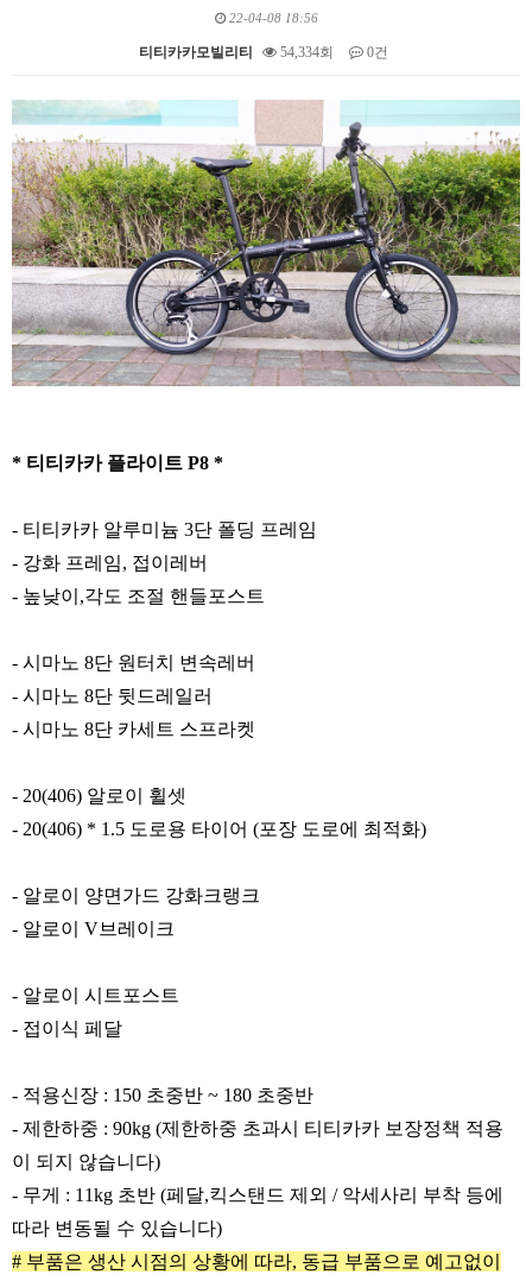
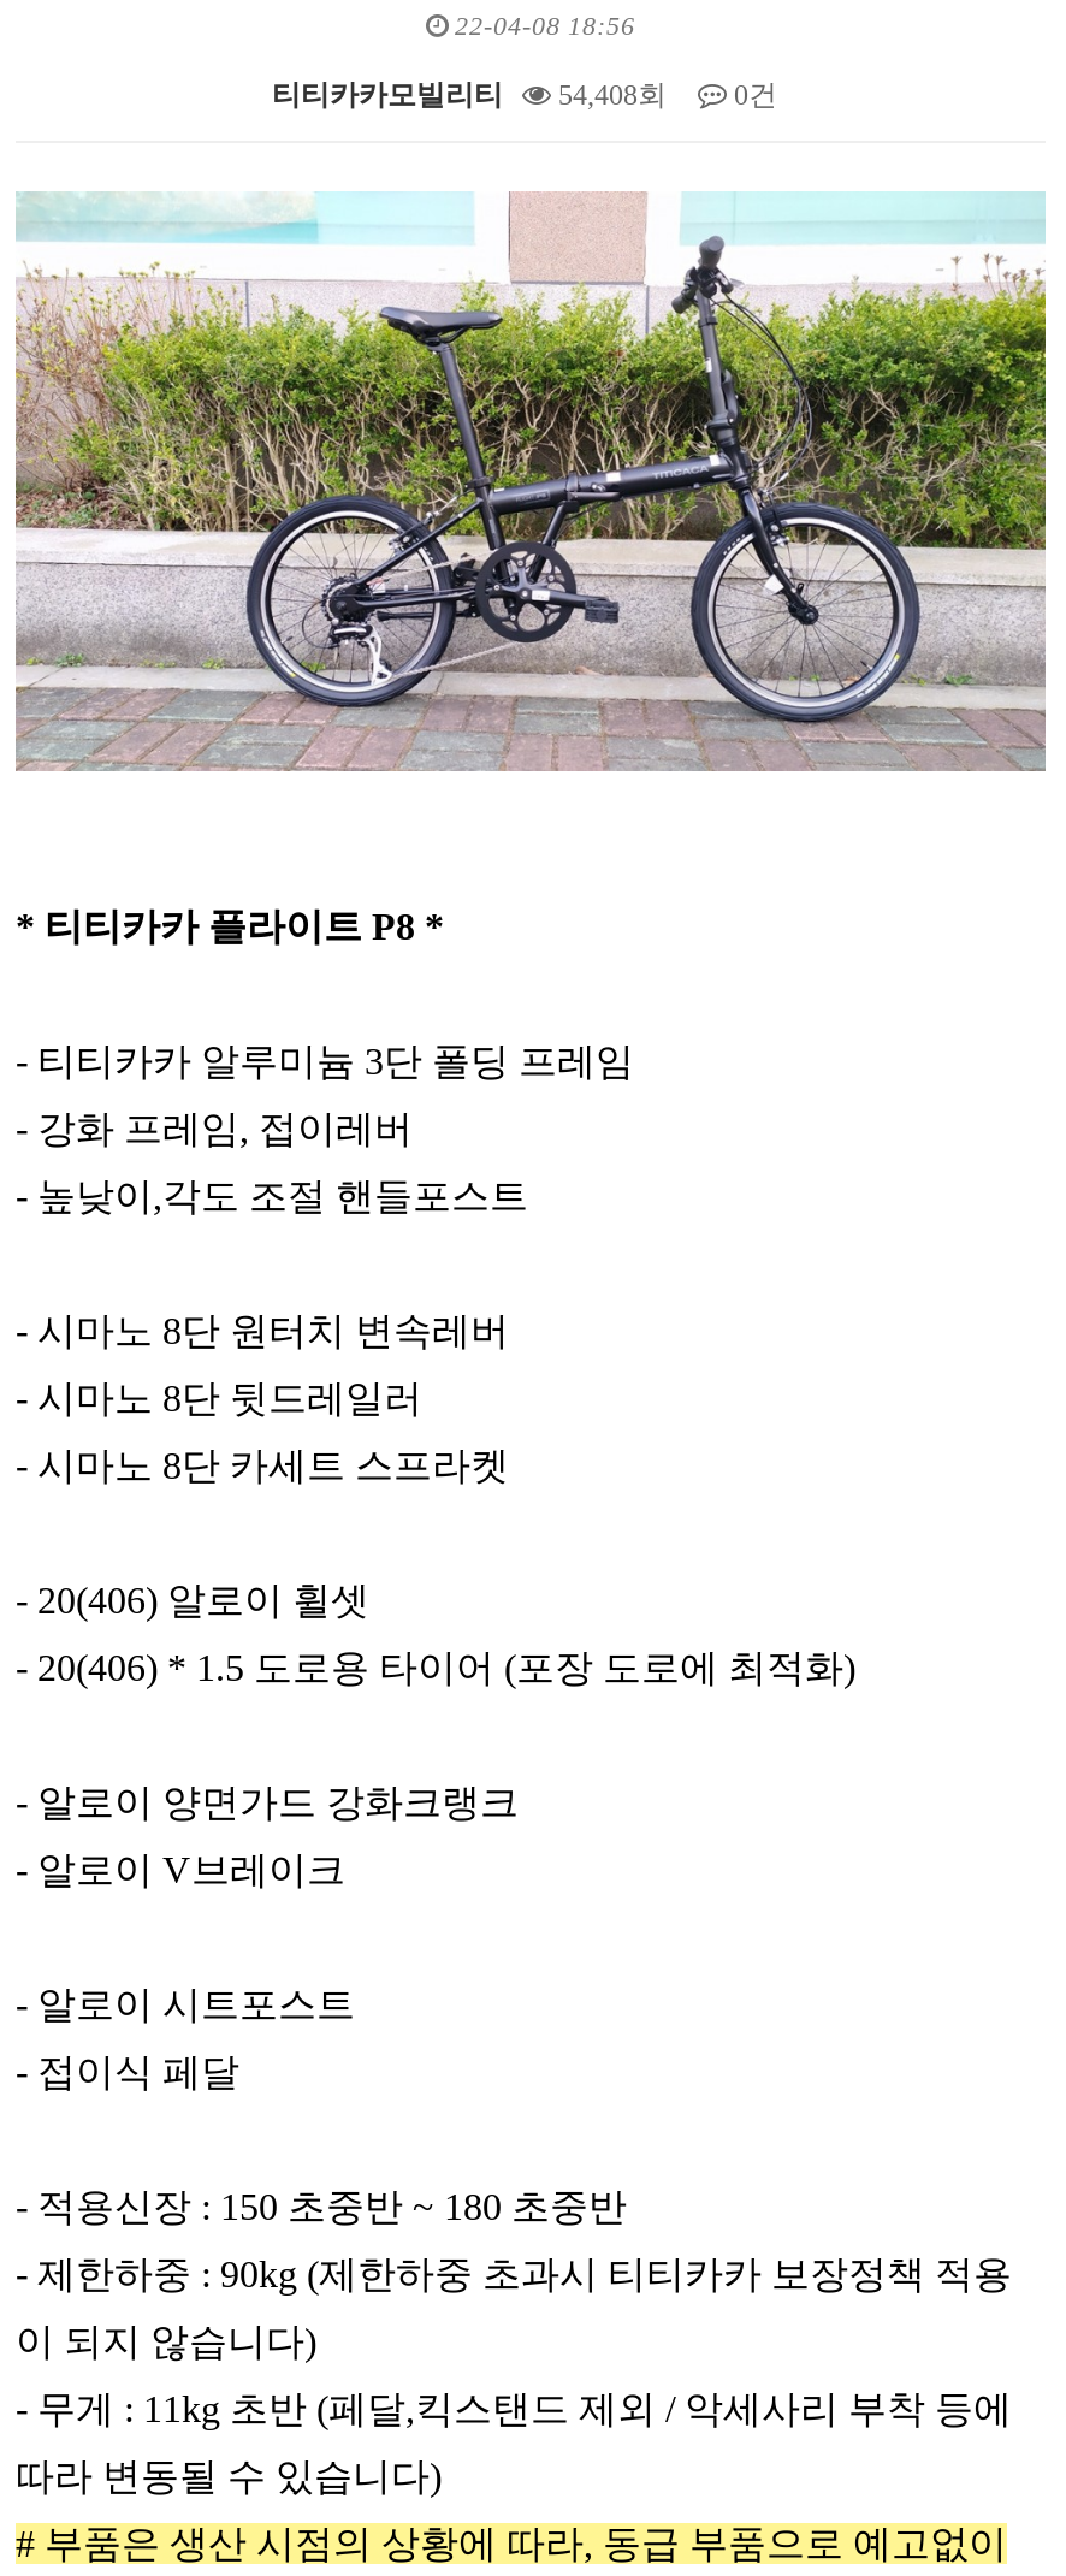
- 티티카카모빌리티 54,334회 0건
+ 티티카카모빌리티 54,408회 0건
